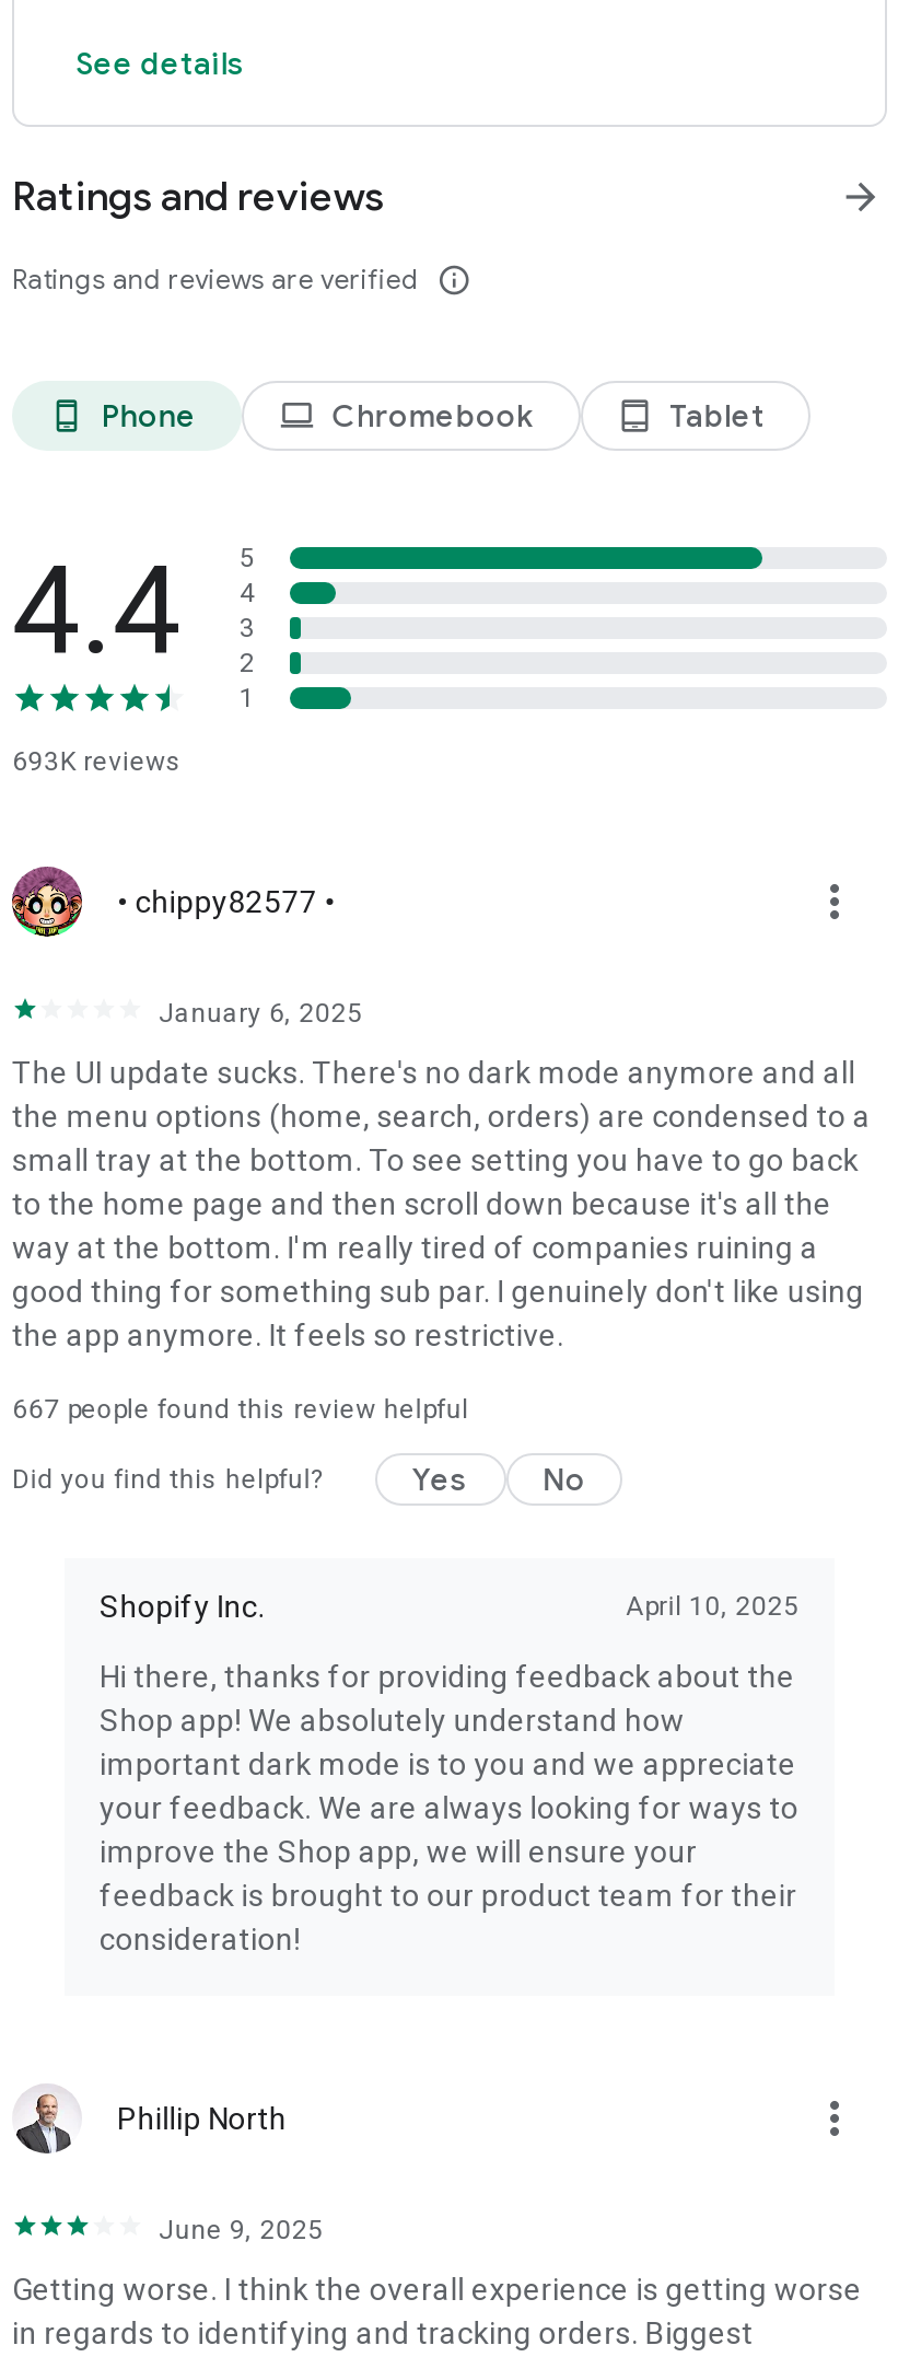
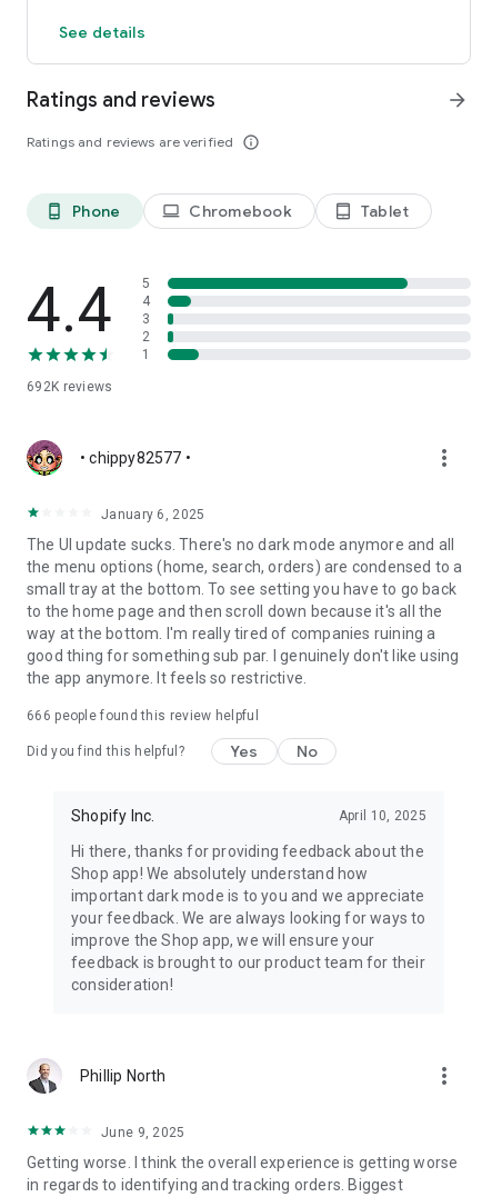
- 693K reviews
+ 692K reviews

- 667 people found this review helpful
+ 666 people found this review helpful
